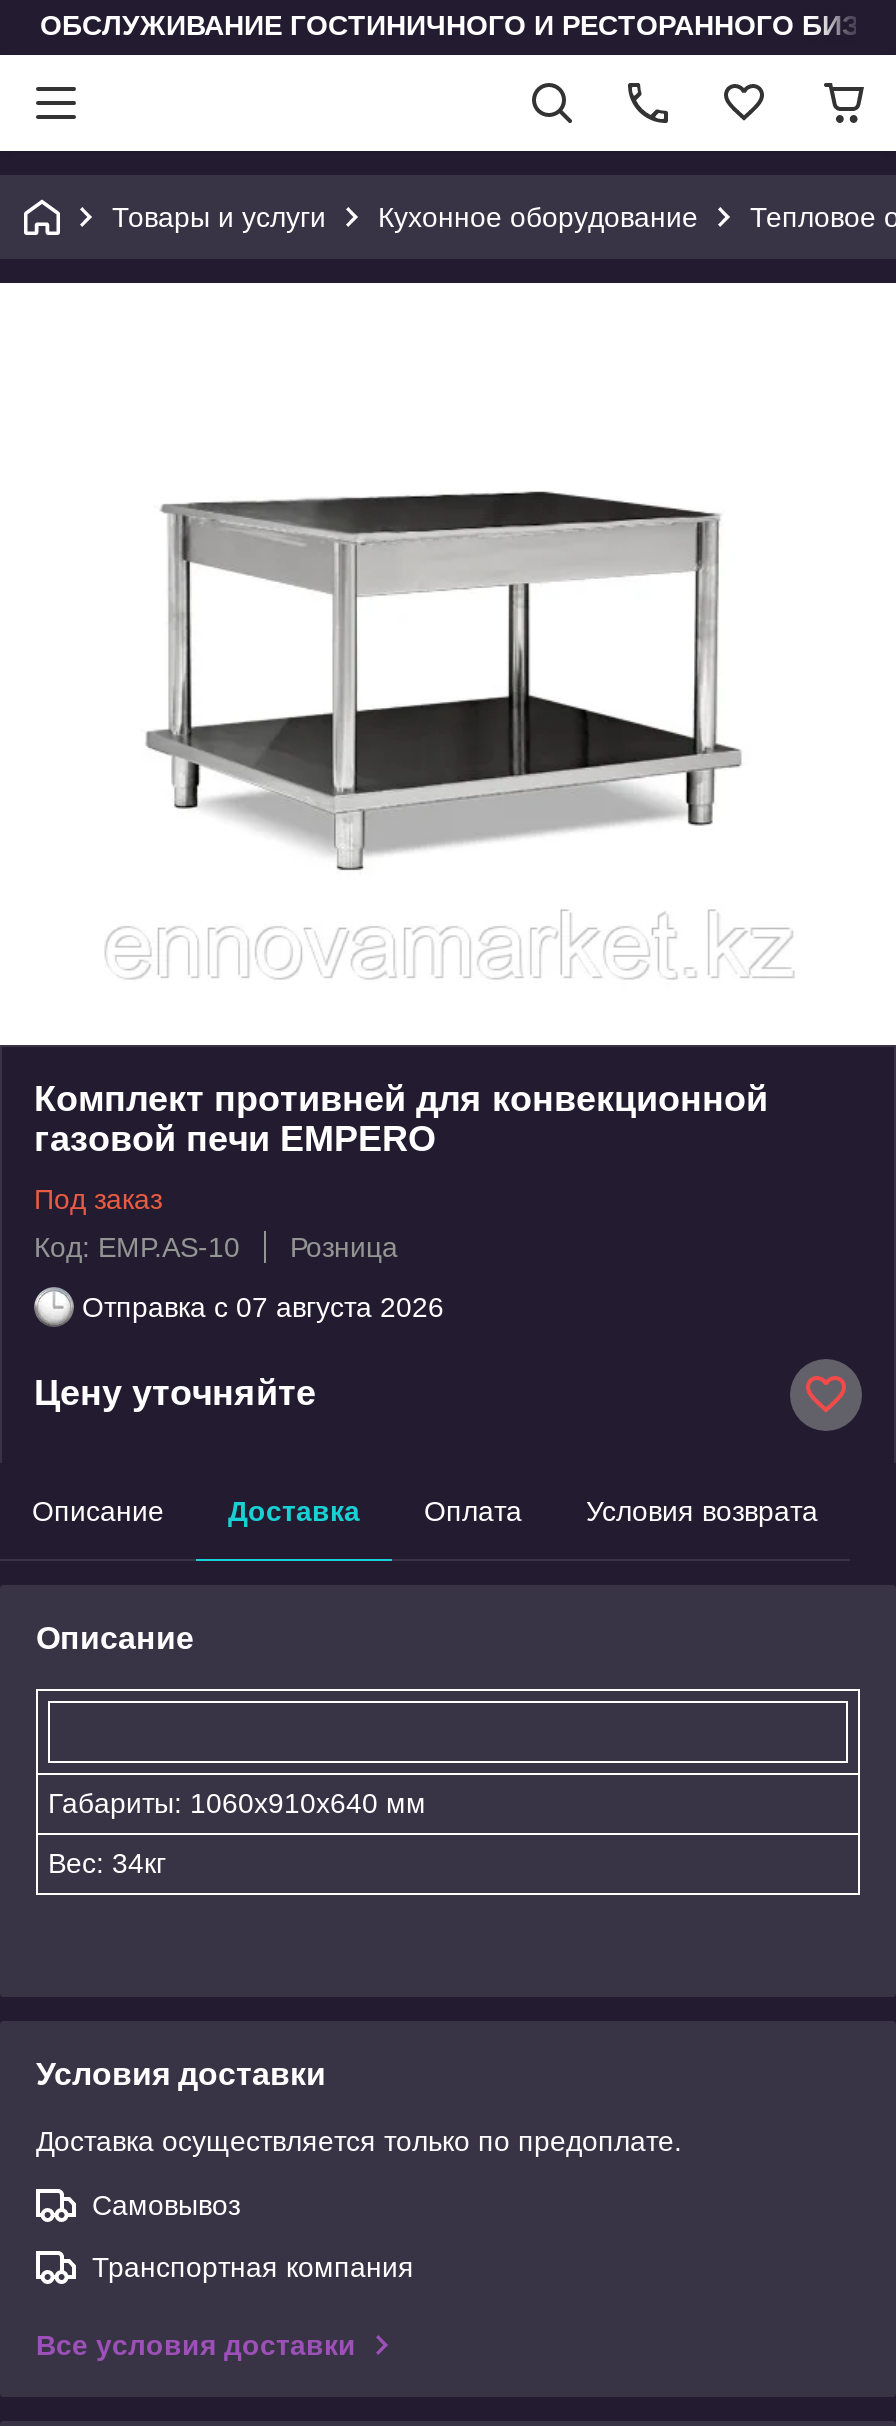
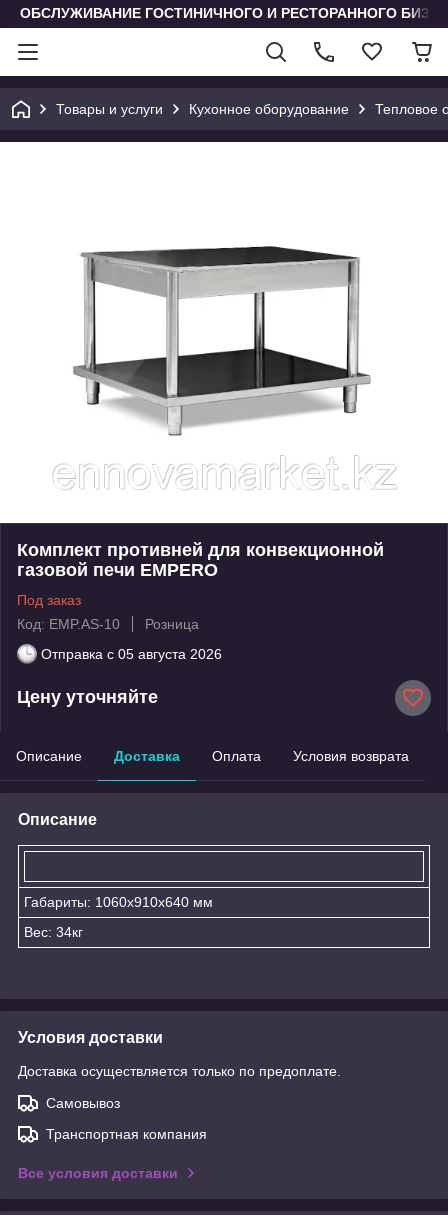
- Отправка с 07 августа 2026
+ Отправка с 05 августа 2026
